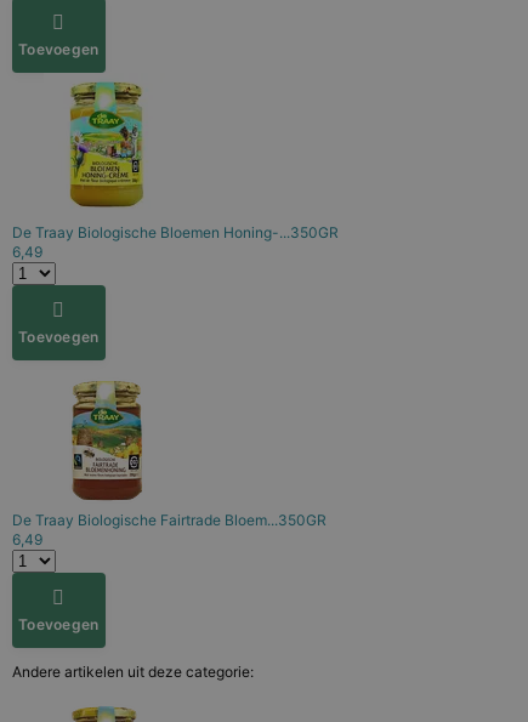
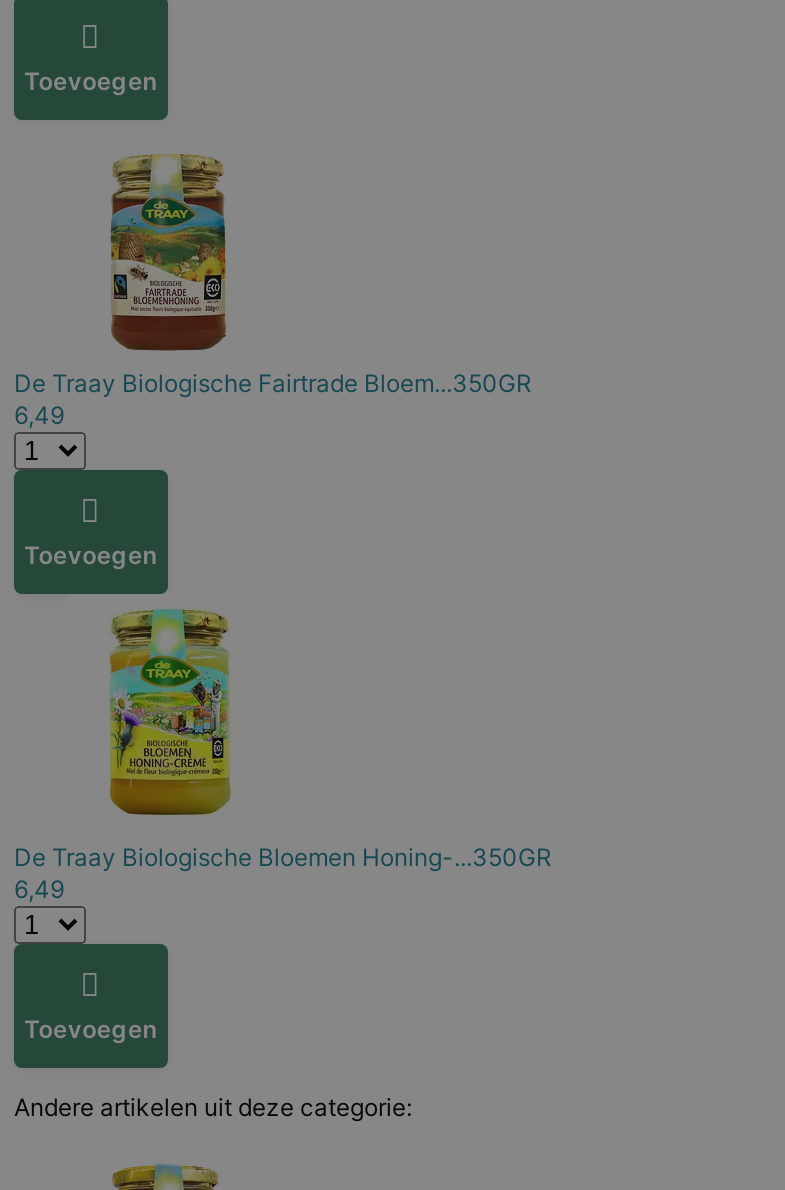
moved down: [image] | De Traay Biologische Bloemen Honing-...350GR

moved up: [image] | De Traay Biologische Fairtrade Bloem...350GR
